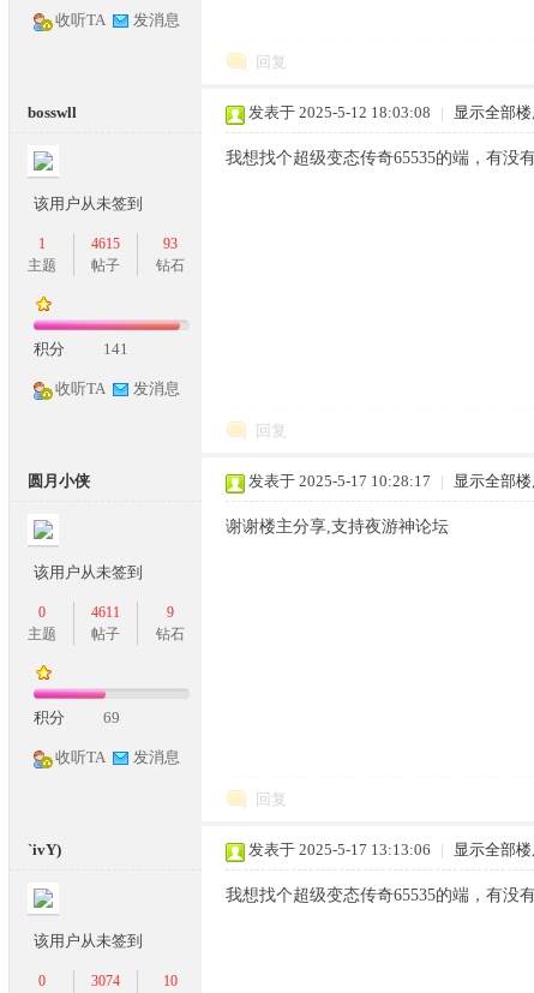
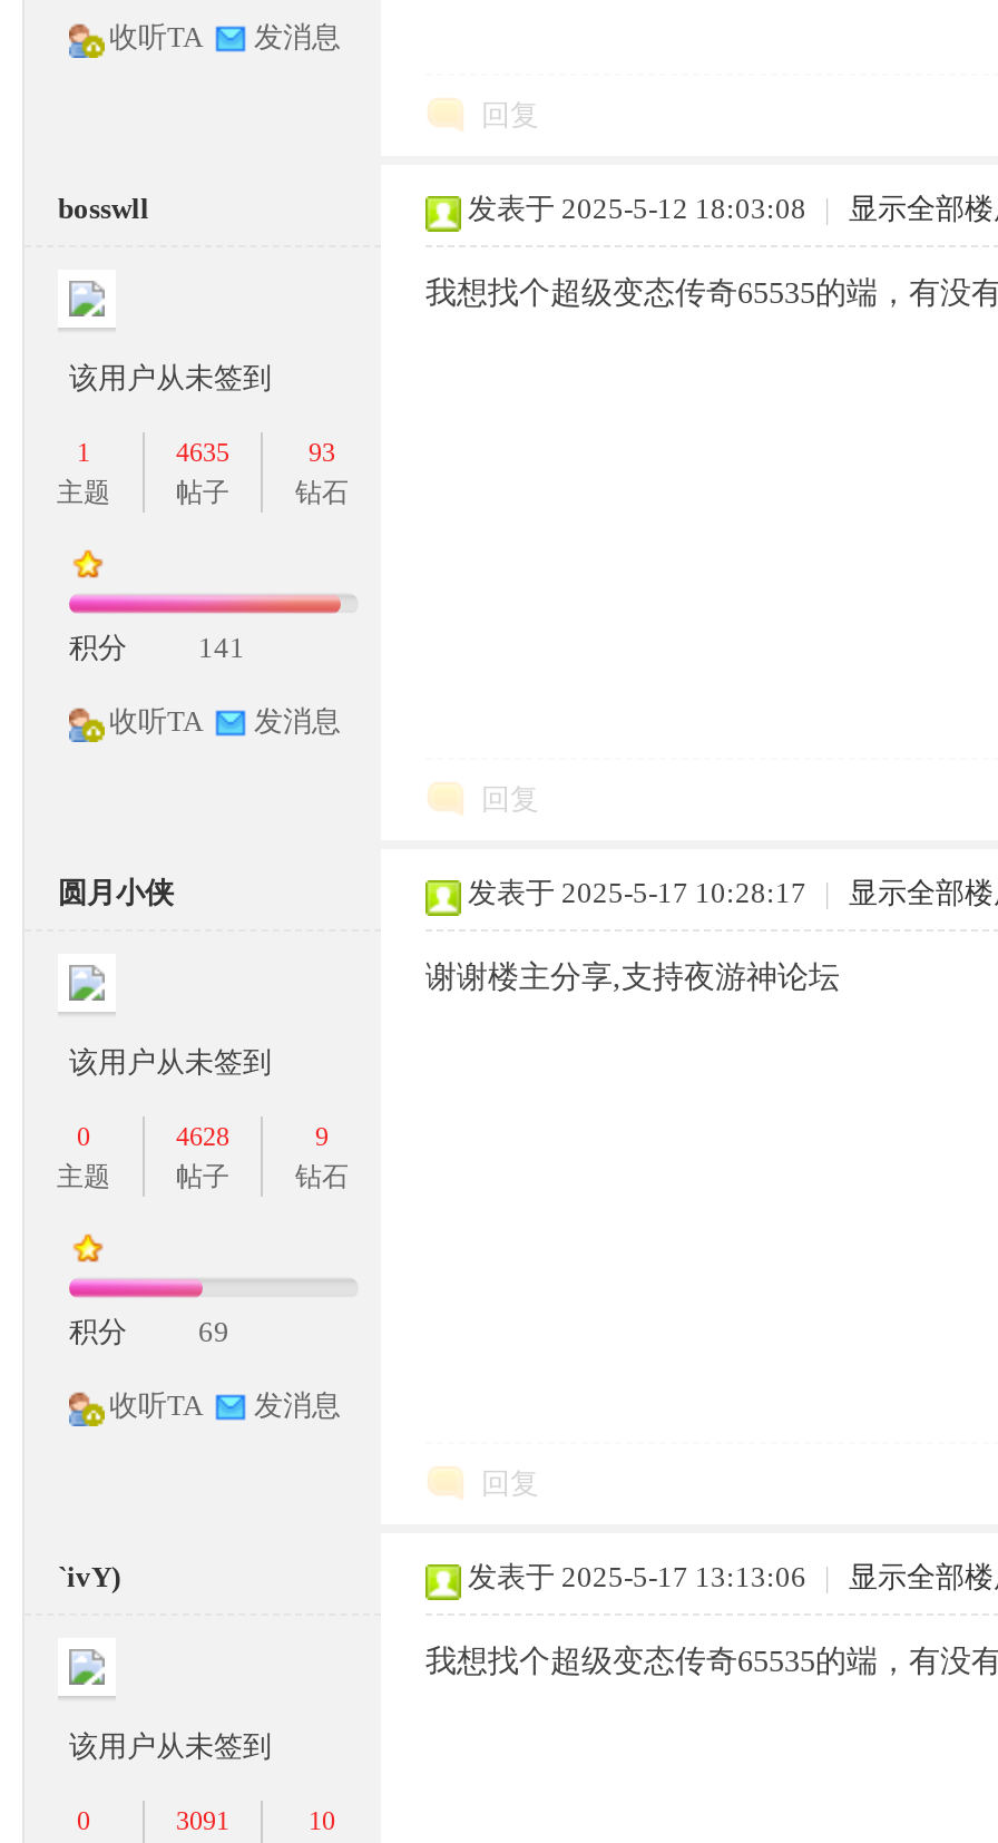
- 4615
+ 4635

- 4611
+ 4628

- 3074
+ 3091
